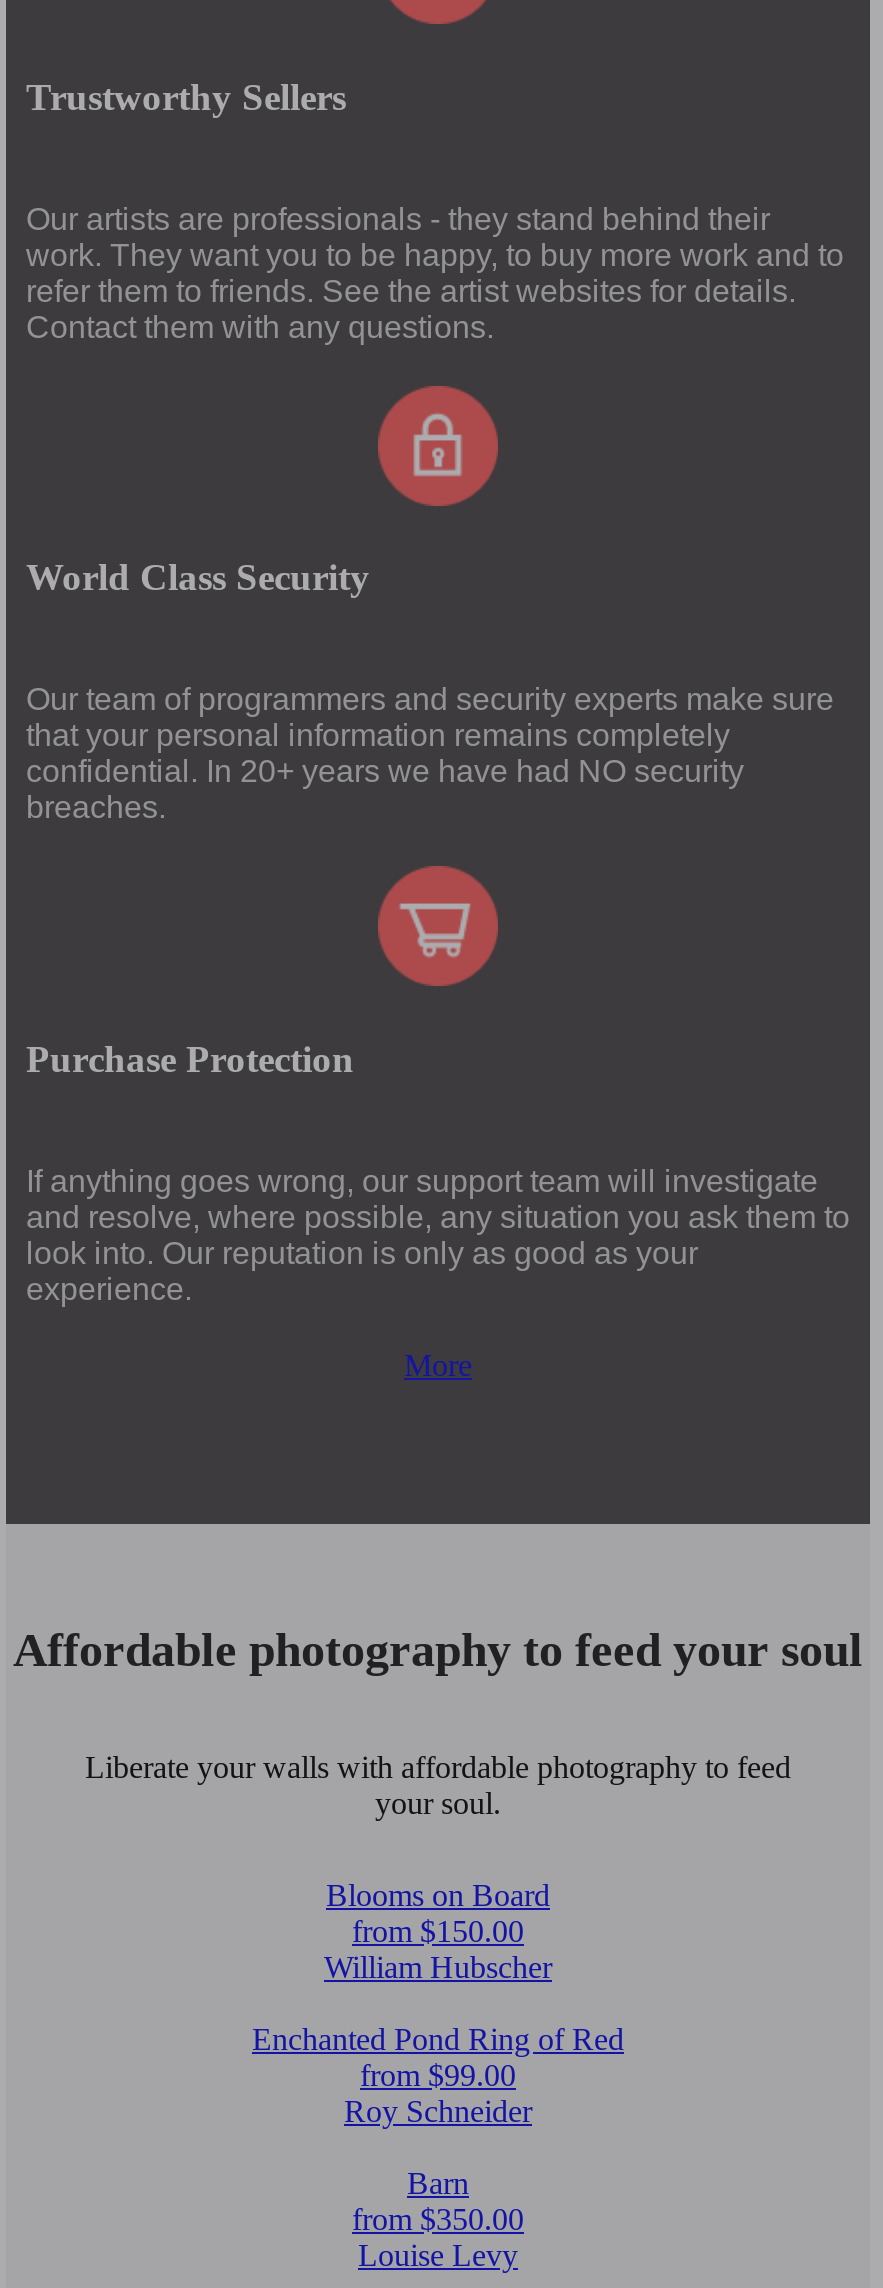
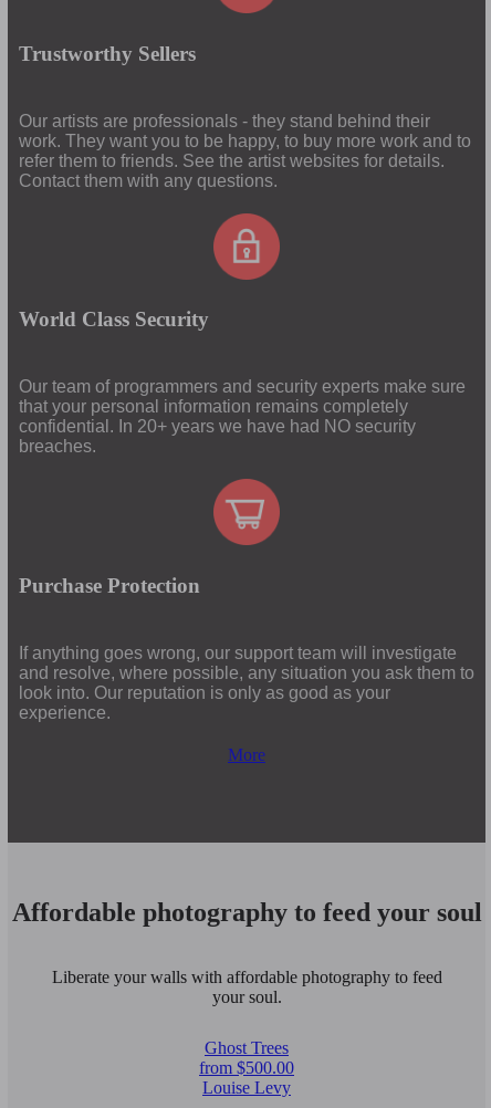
- Blooms on Board
- from $150.00
- William Hubscher
- Enchanted Pond Ring of Red
- from $99.00
- Roy Schneider
- Barn
- from $350.00
+ Ghost Trees
+ from $500.00
